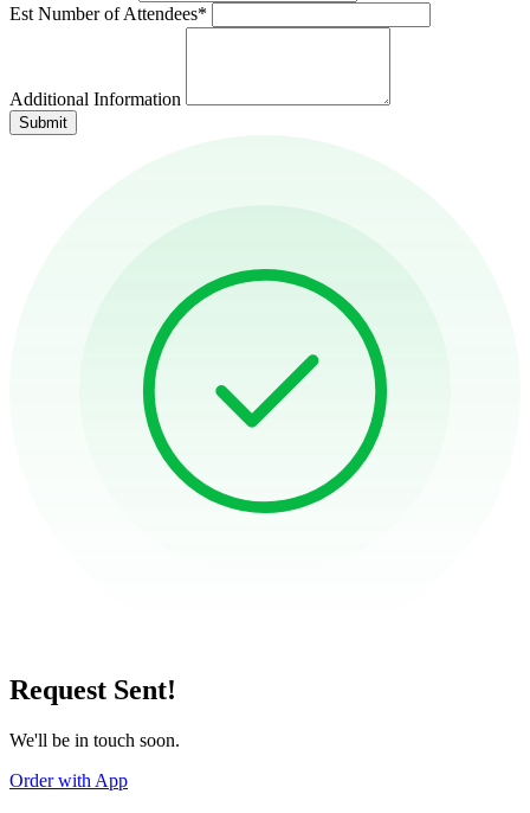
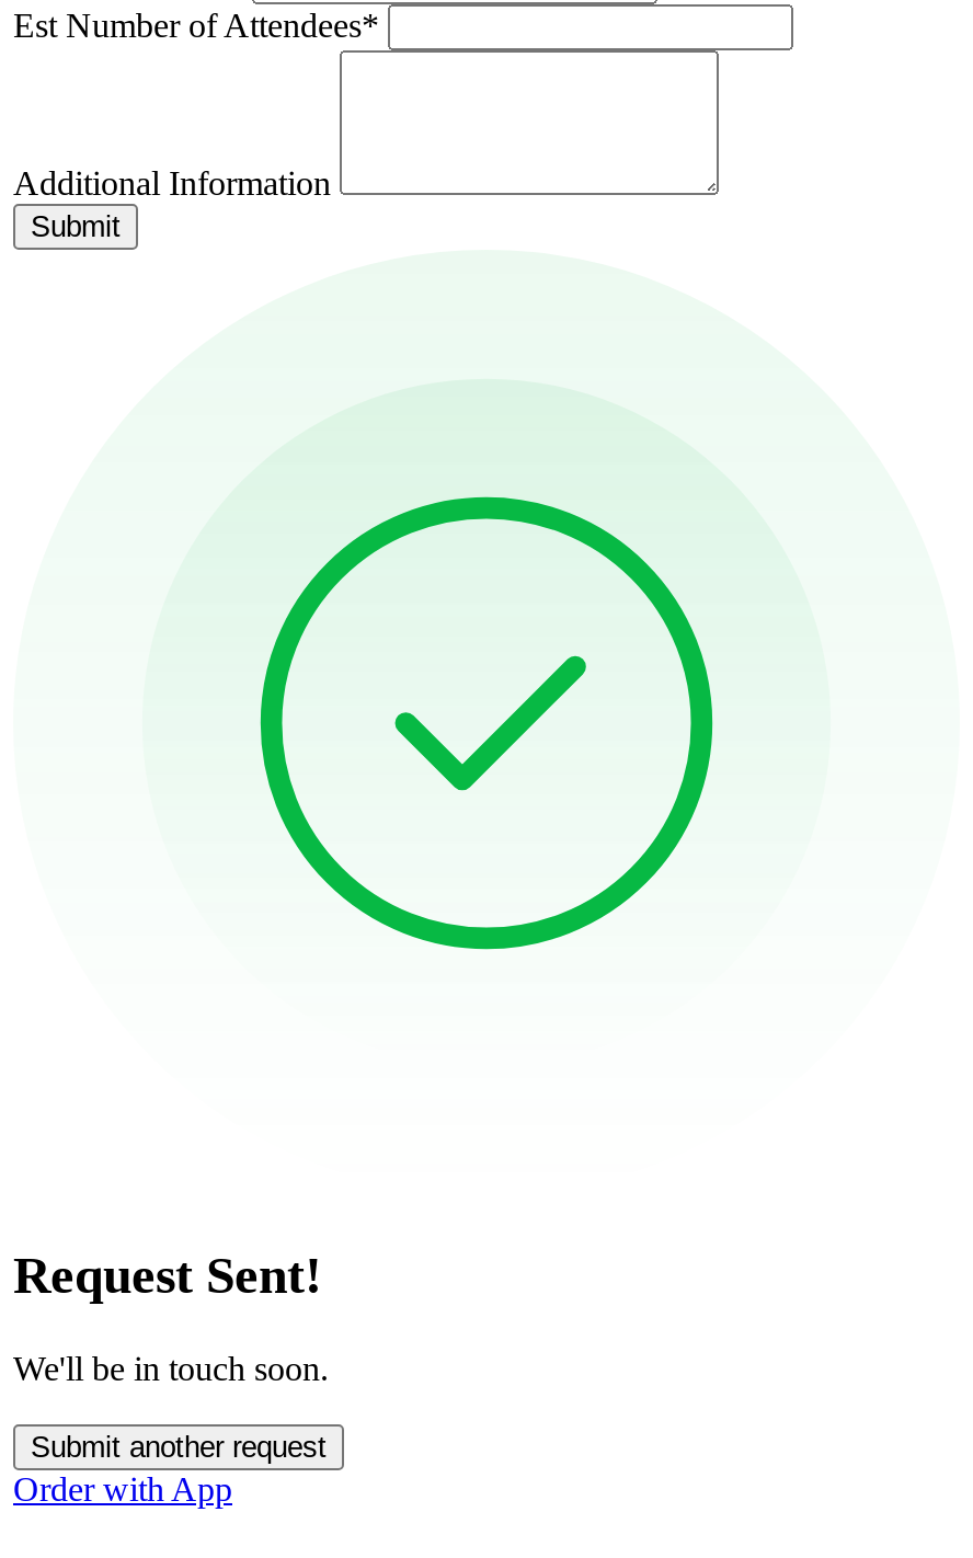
+ Submit another request
